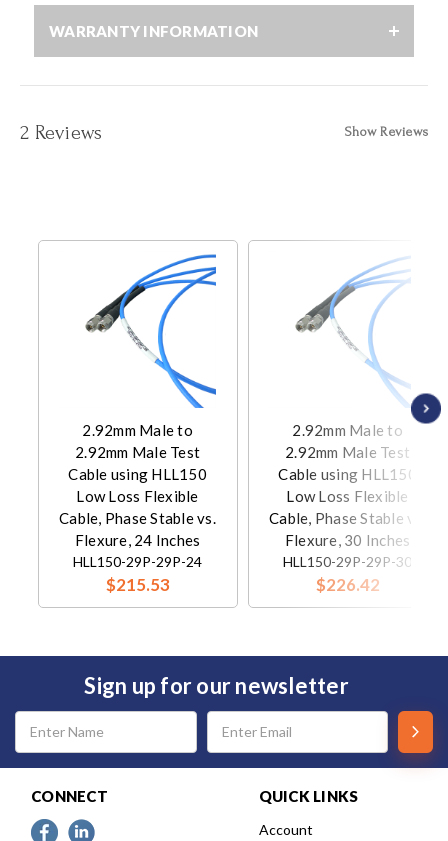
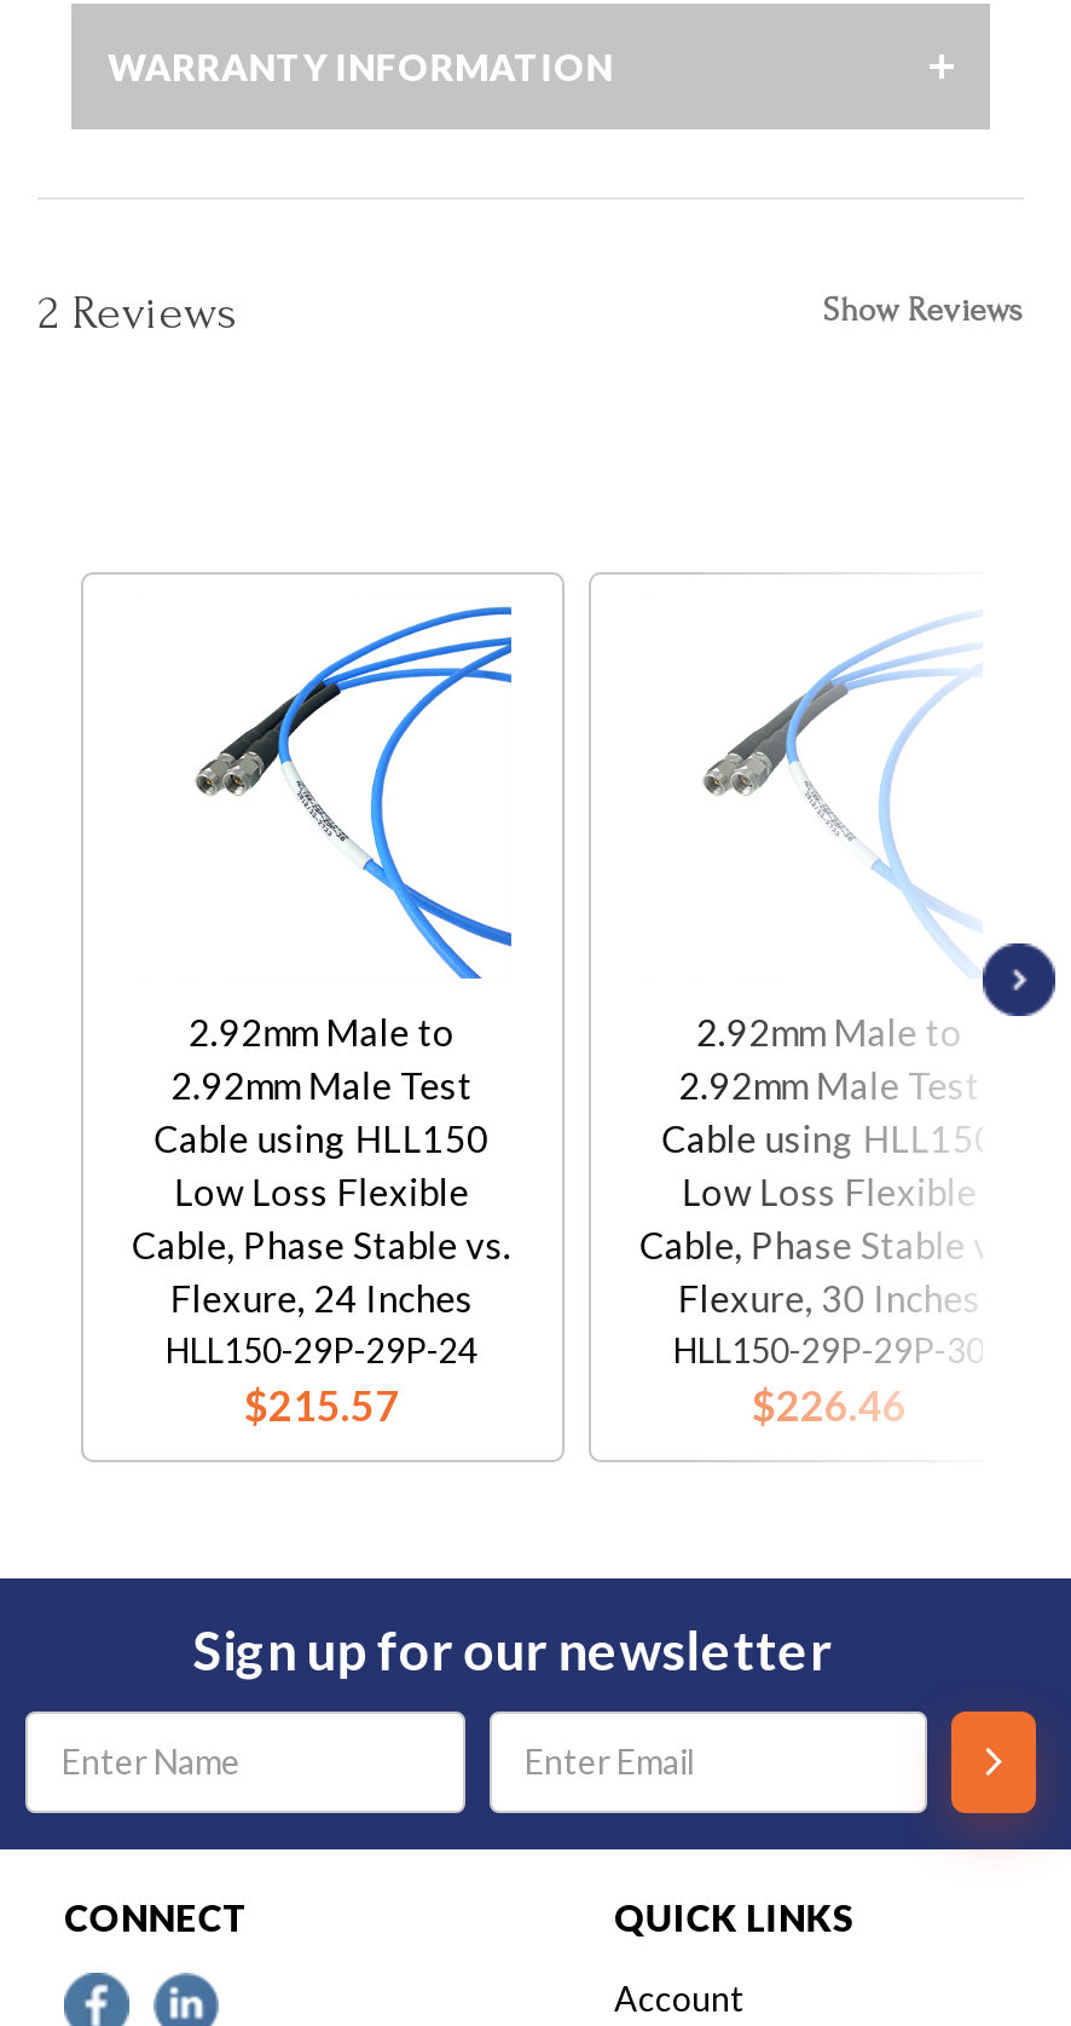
- $215.53
+ $215.57

- $226.42
+ $226.46
